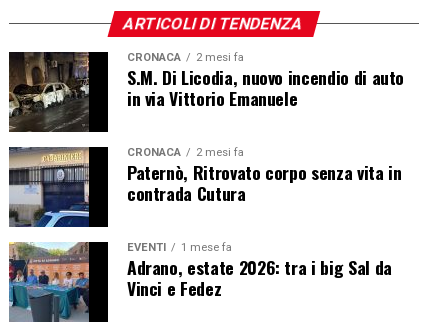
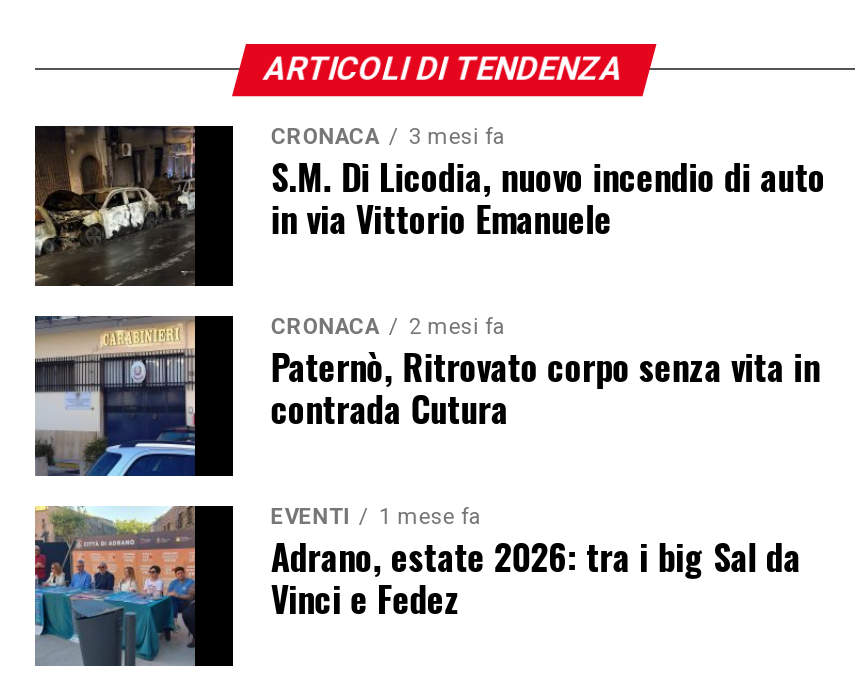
- CRONACA 2 mesi fa
+ CRONACA 3 mesi fa
